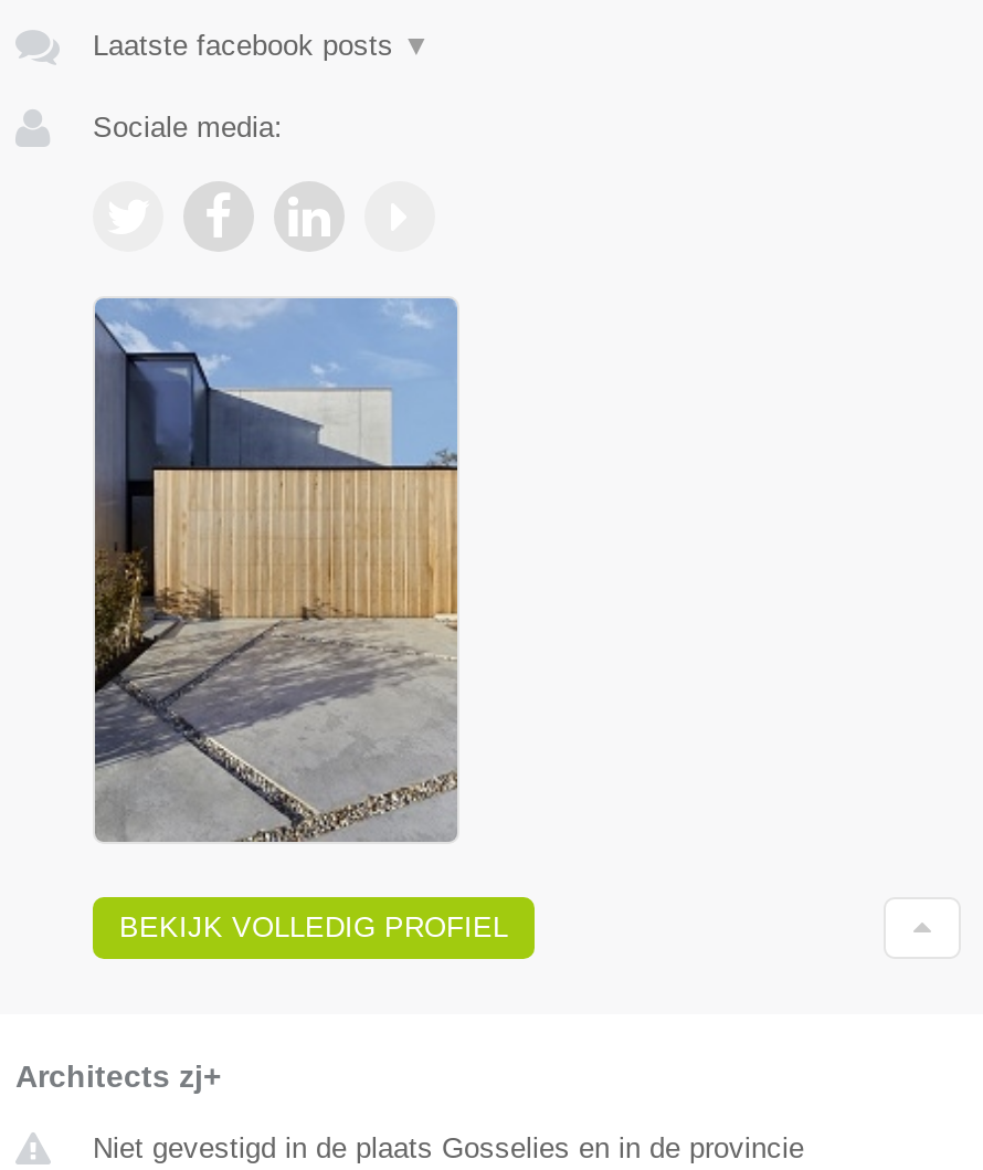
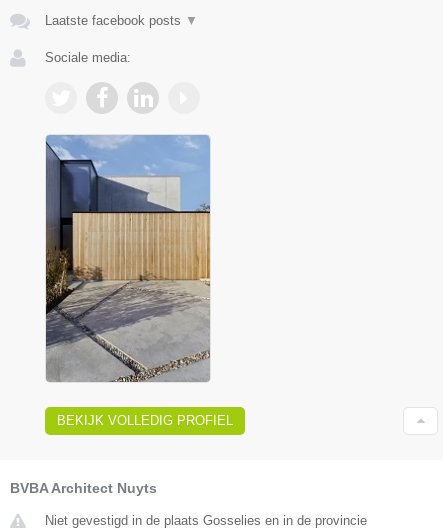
- Architects zj+
+ BVBA Architect Nuyts
